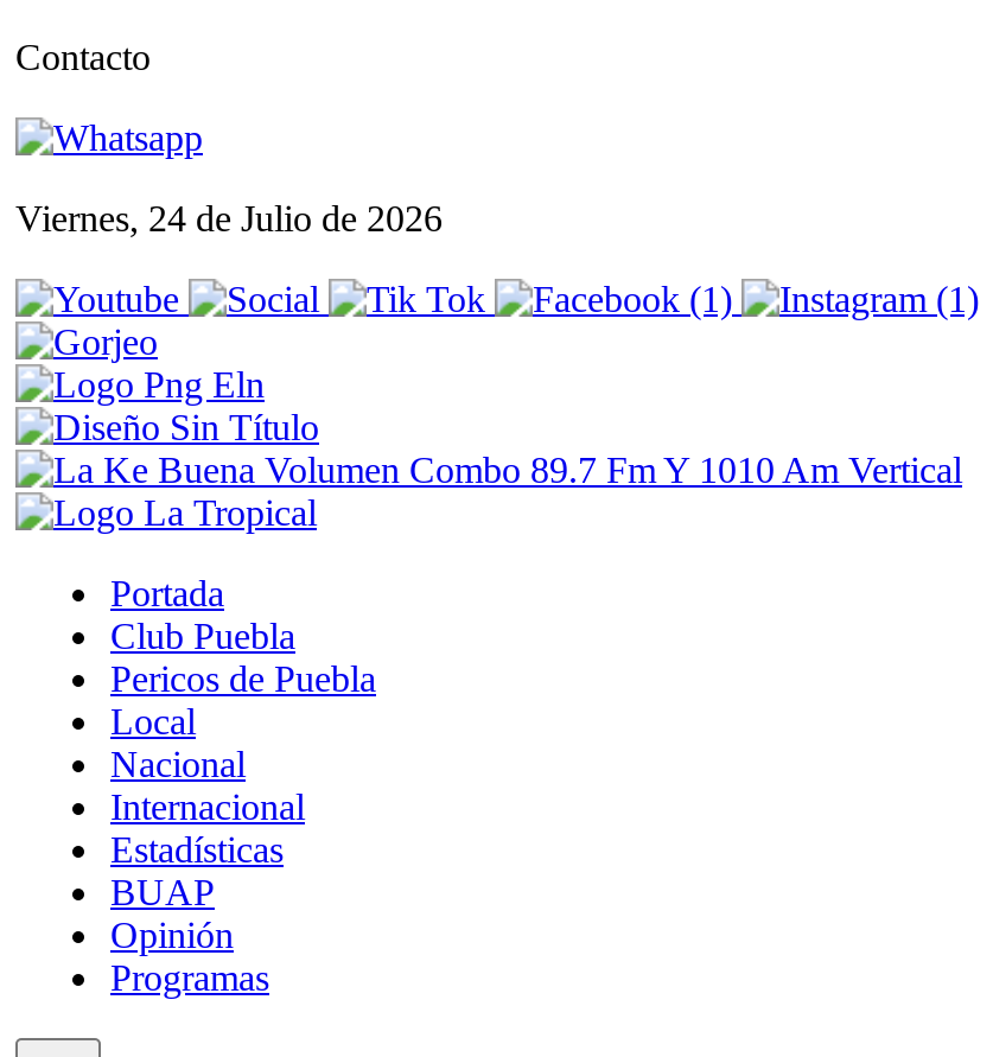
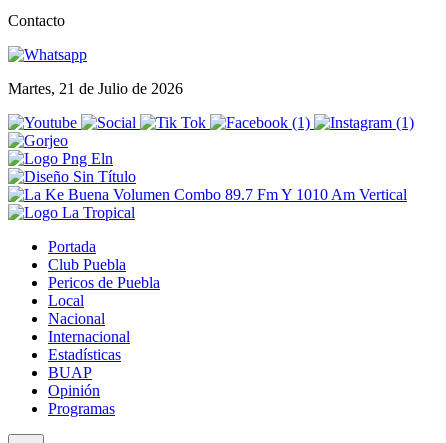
- Viernes, 24 de Julio de 2026
+ Martes, 21 de Julio de 2026
